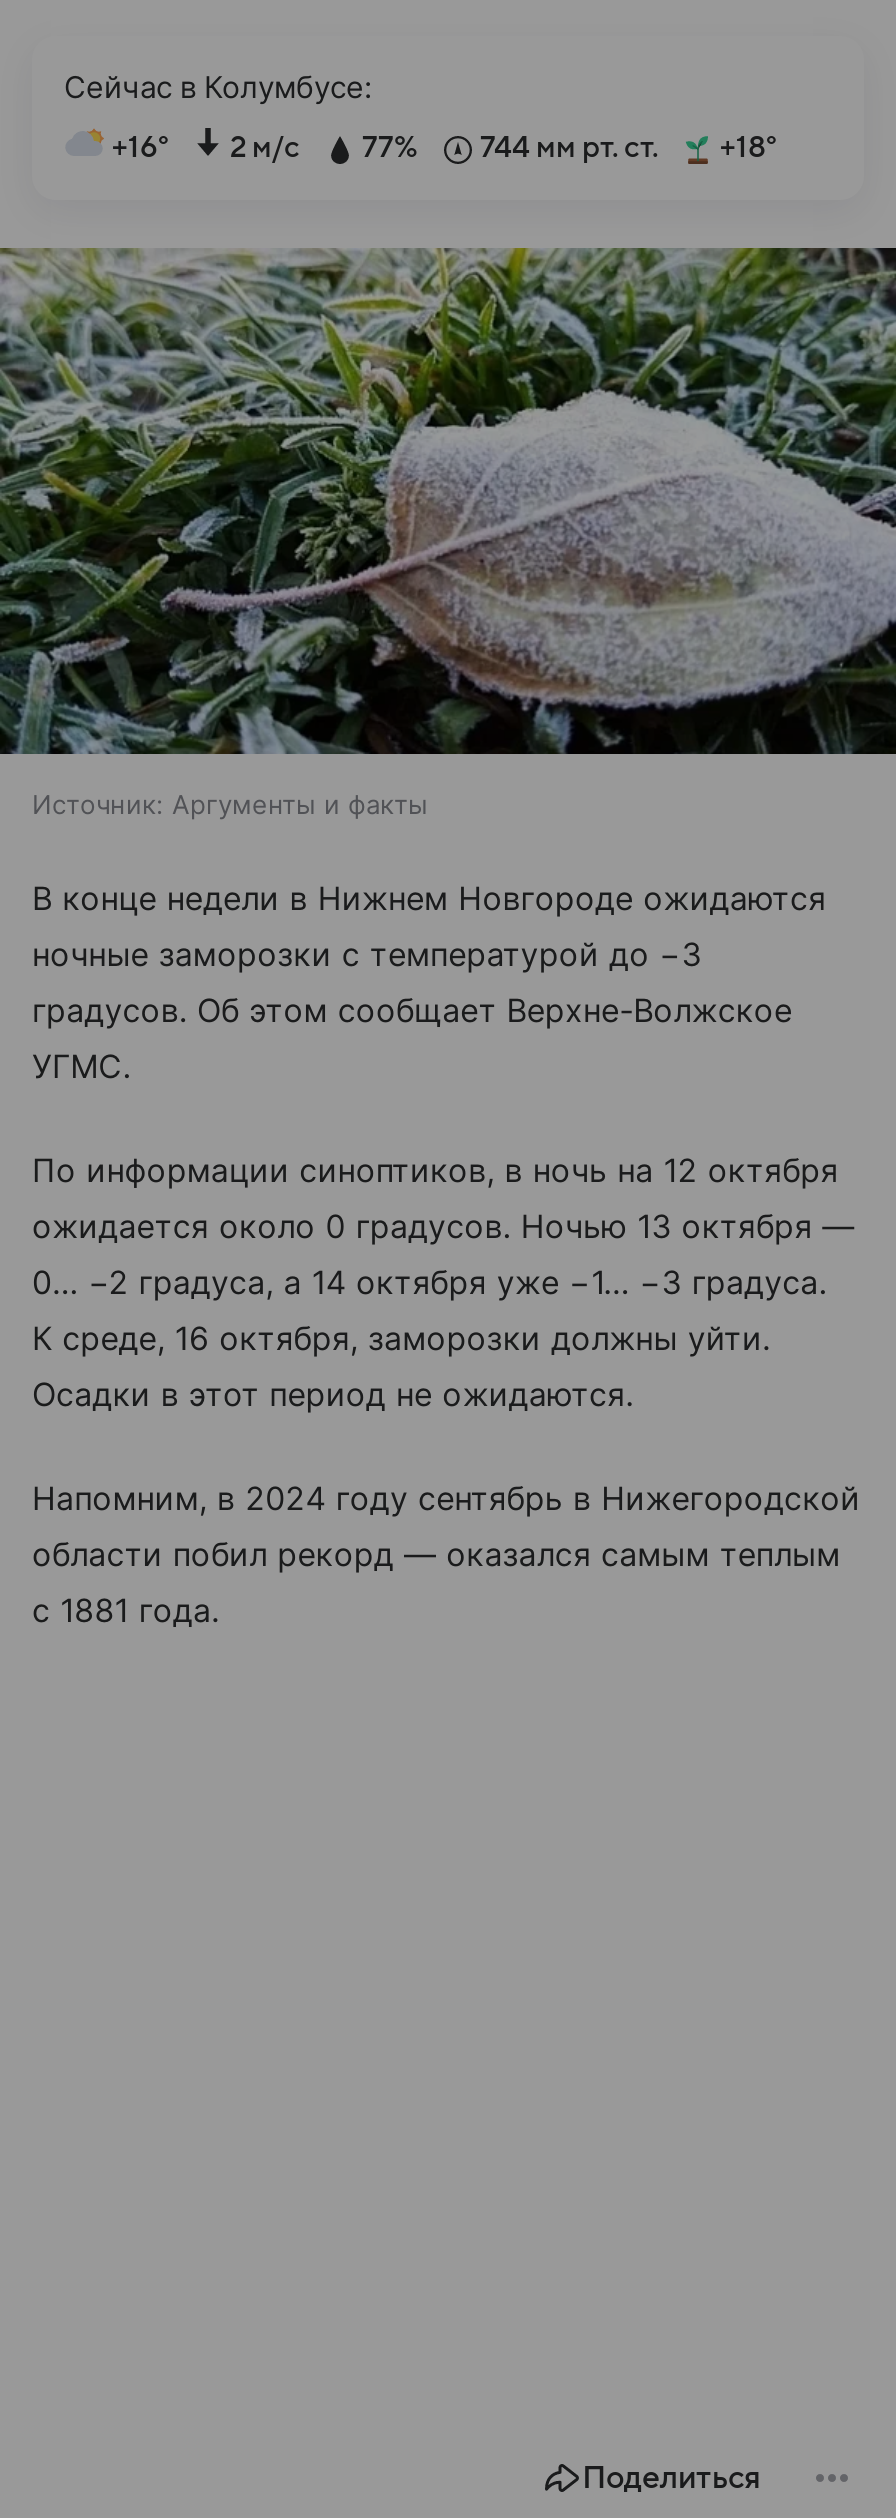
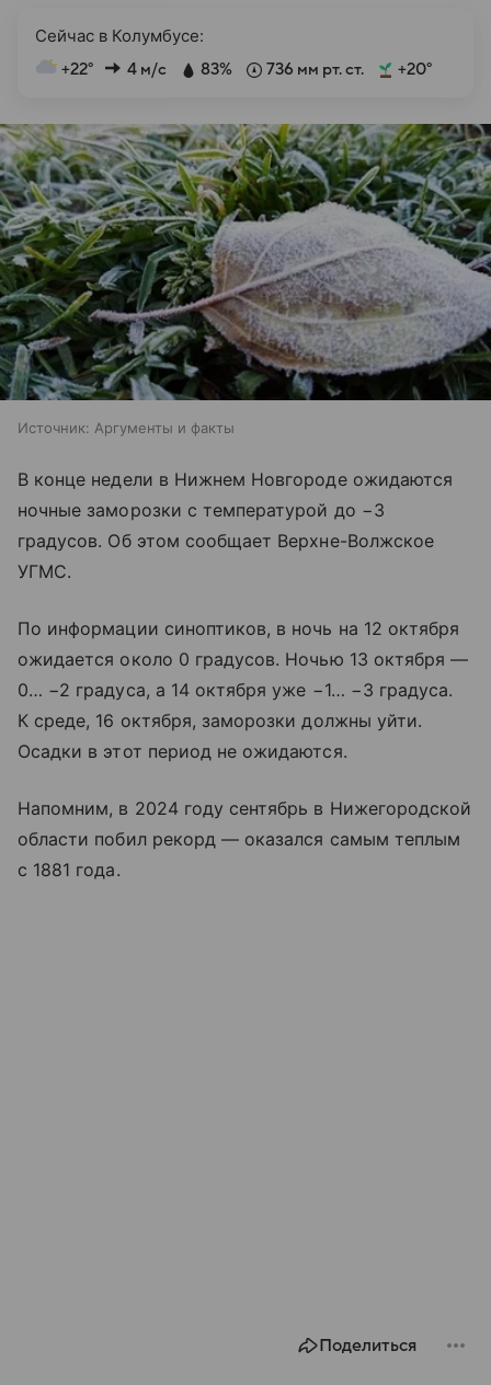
- +16°
+ +22°

- 2 м/с
+ 4 м/с

- 77%
+ 83%

- 744 мм рт. ст.
+ 736 мм рт. ст.

- +18°
+ +20°
